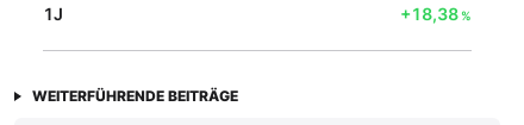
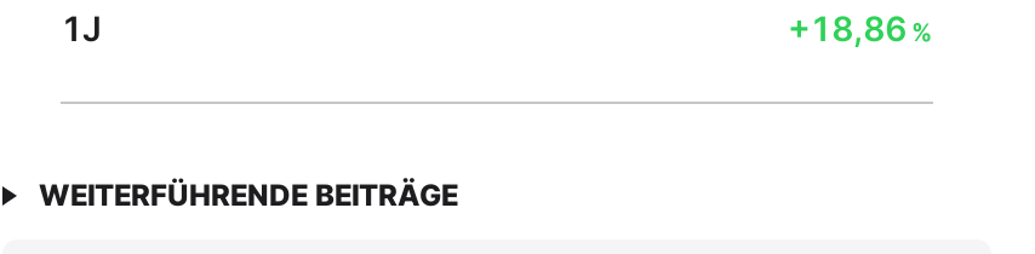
- +18,38%
+ +18,86%
